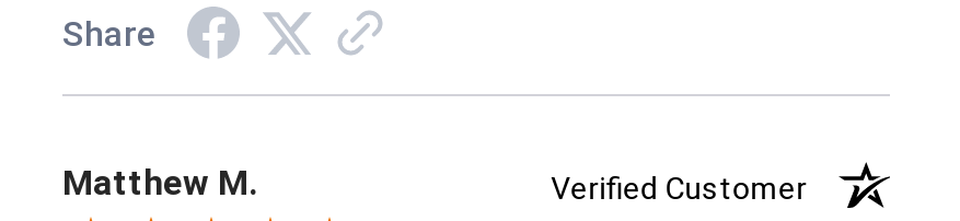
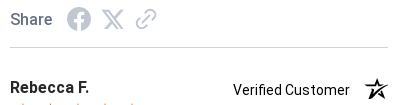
- Matthew M.
+ Rebecca F.
